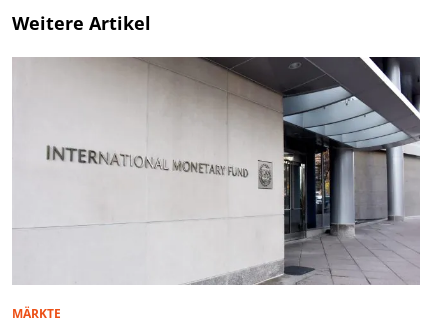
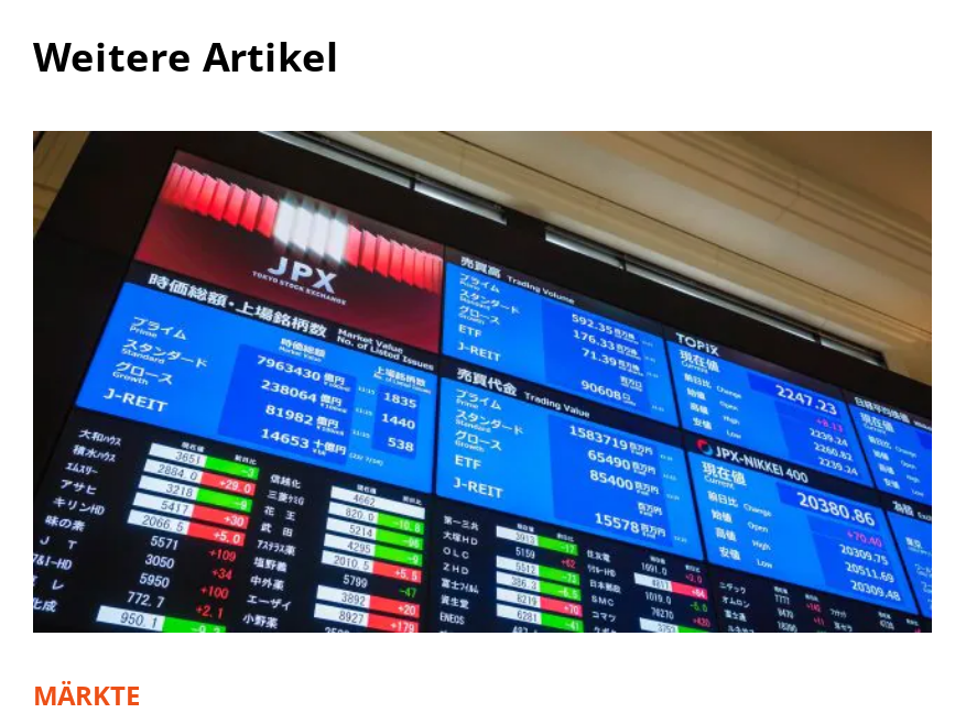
- [image]
+ [image]
